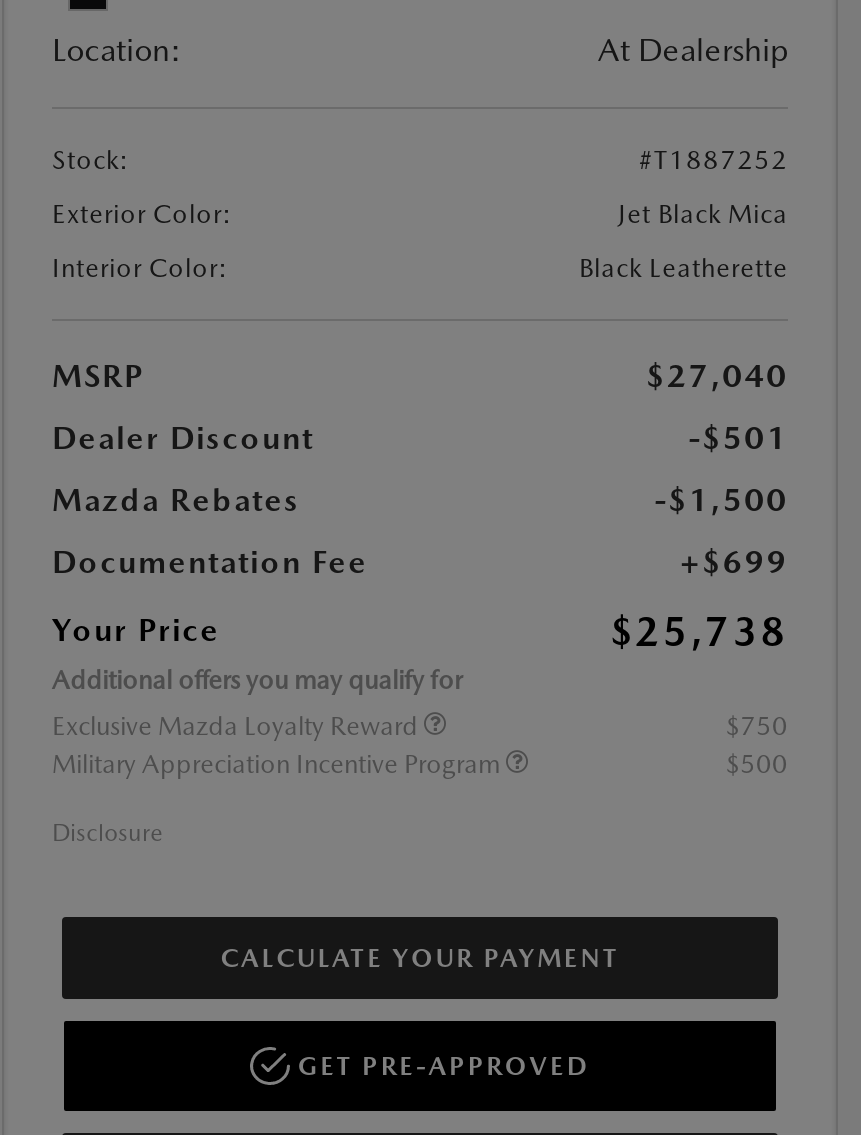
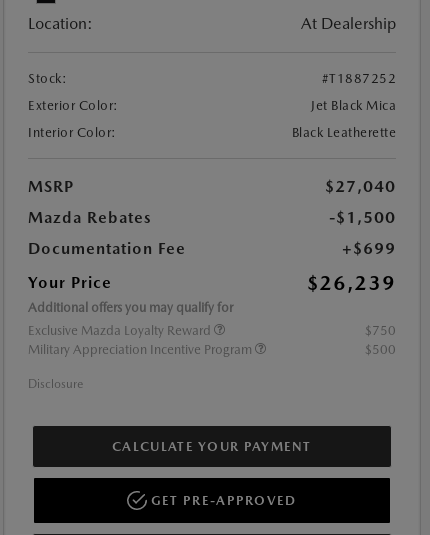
- Dealer Discount
- -$501

- $25,738
+ $26,239
